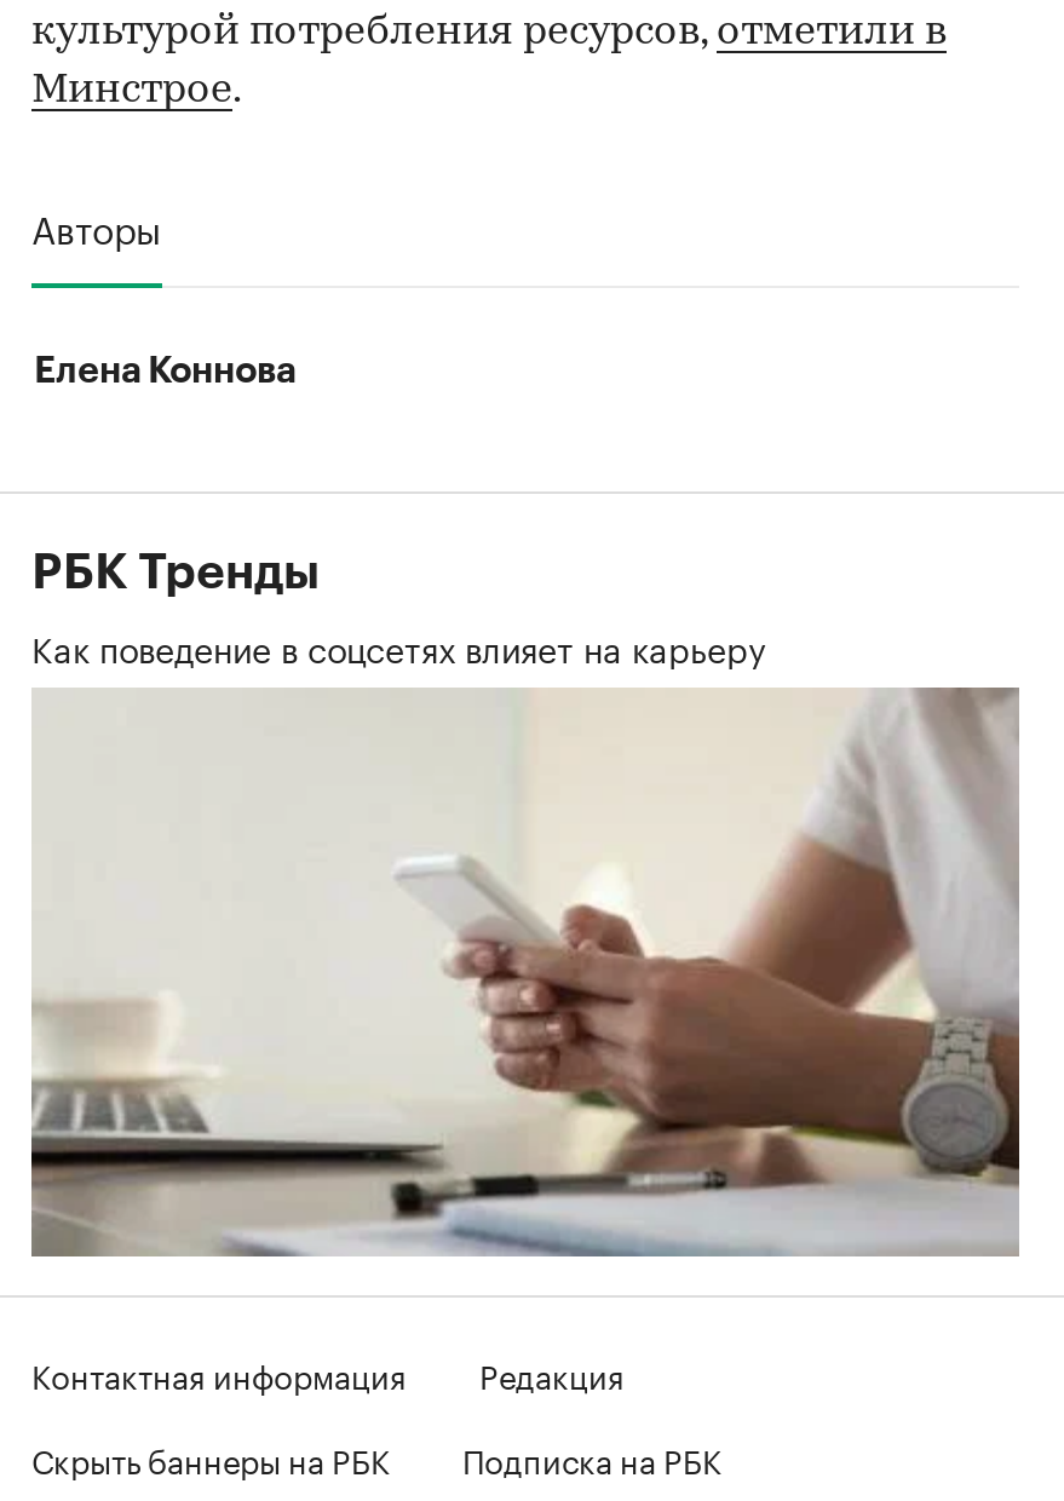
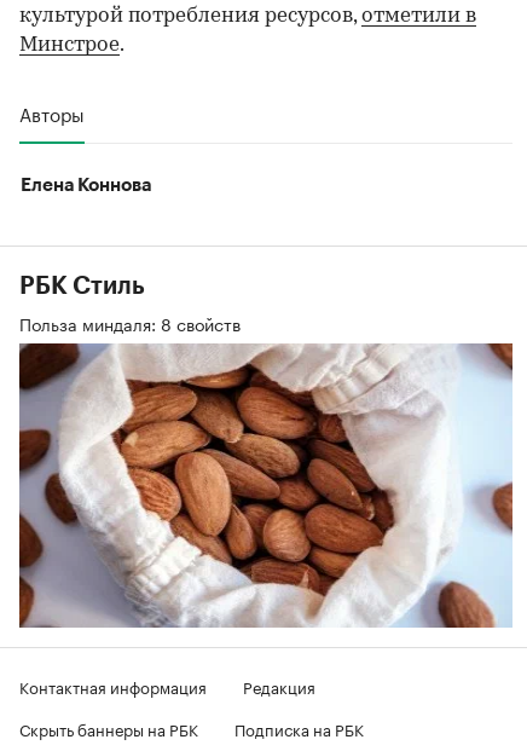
- РБК Тренды
- Как поведение в соцсетях влияет на карьеру
+ РБК Стиль
+ Польза миндаля: 8 свойств

- [image]
+ [image]
